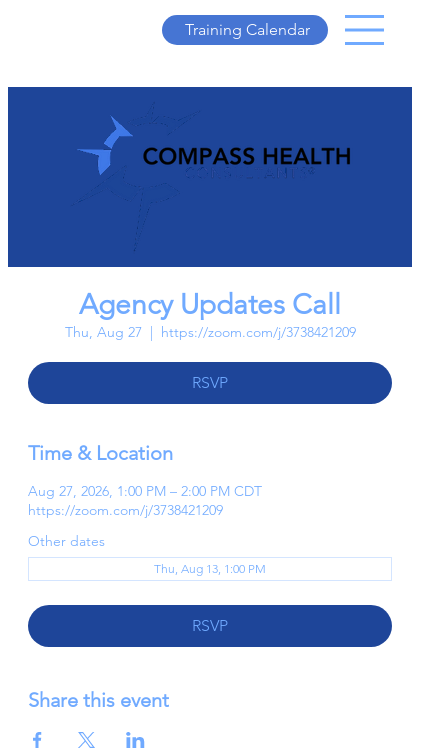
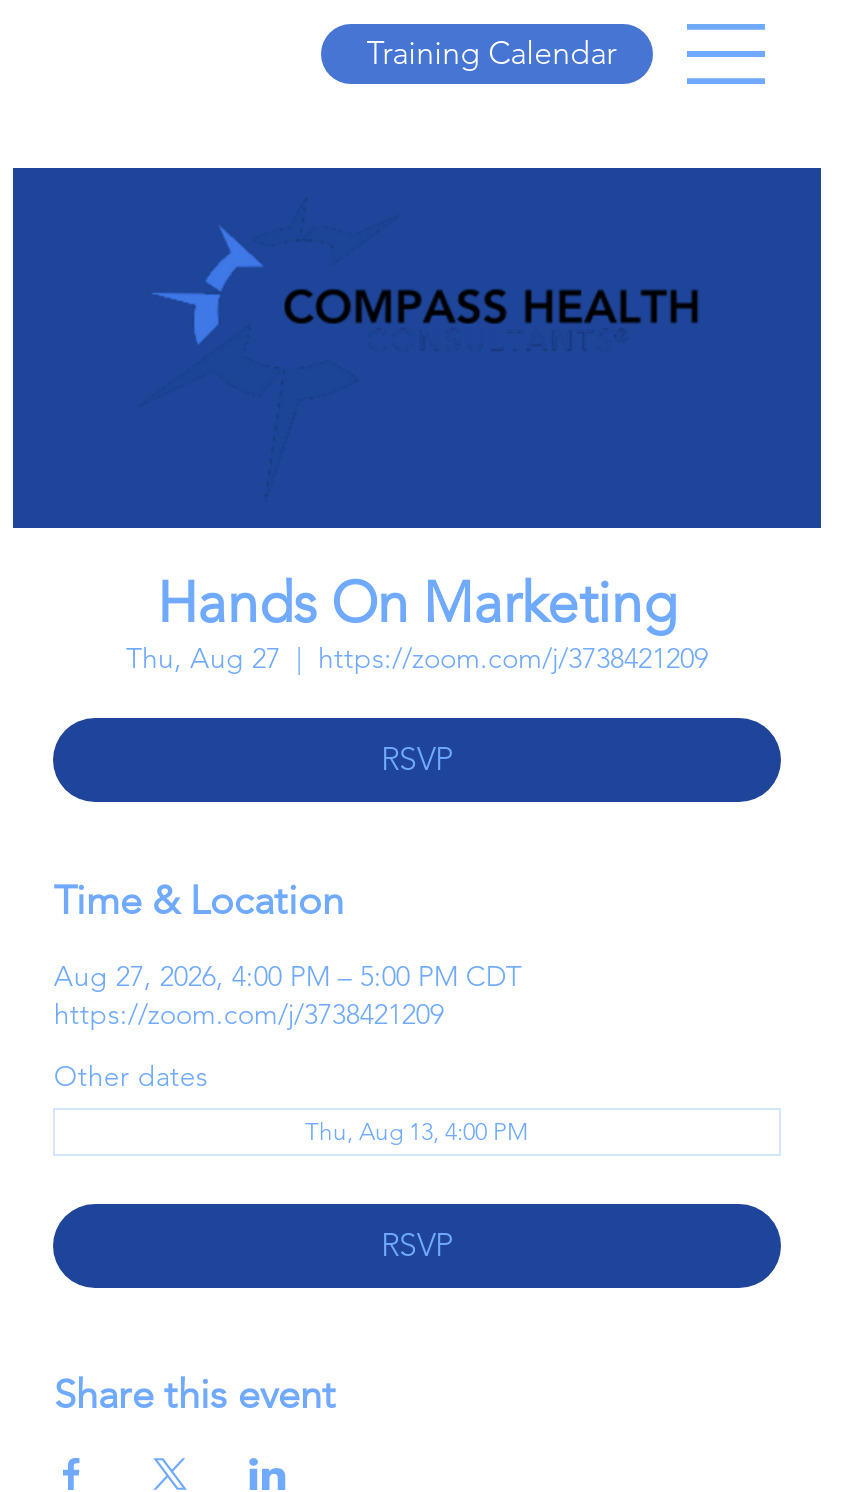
- Agency Updates Call
+ Hands On Marketing

- Aug 27, 2026, 1:00 PM – 2:00 PM CDT
+ Aug 27, 2026, 4:00 PM – 5:00 PM CDT

- Thu, Aug 13, 1:00 PM
+ Thu, Aug 13, 4:00 PM
